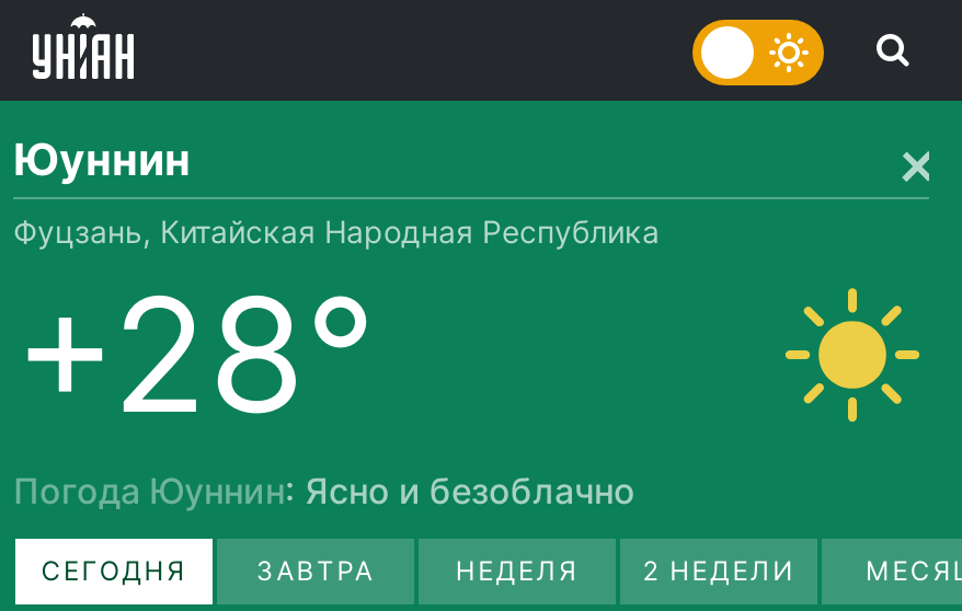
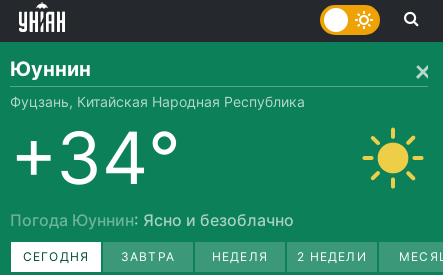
- +28°
+ +34°
